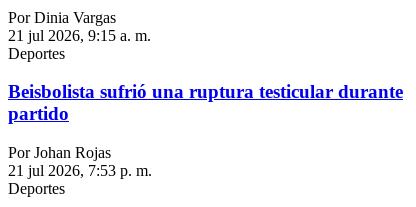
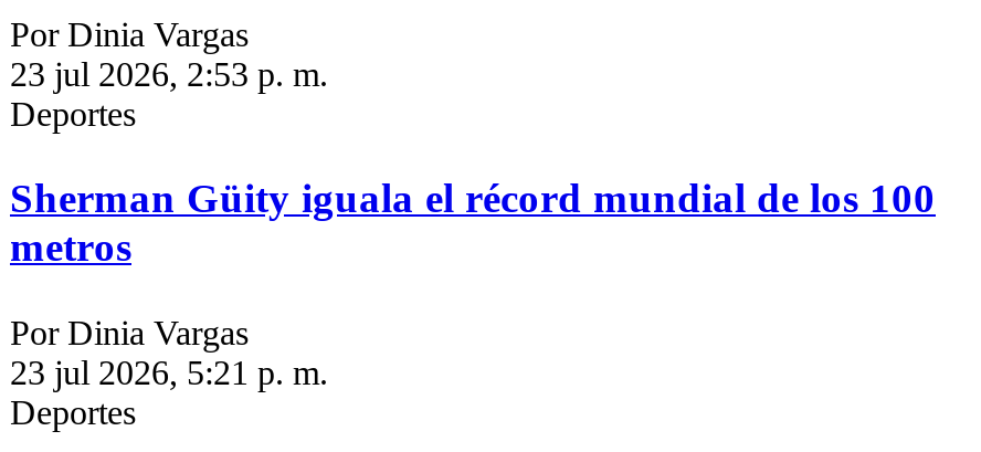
- 21 jul 2026, 9:15 a. m.
+ 23 jul 2026, 2:53 p. m.

- Beisbolista sufrió una ruptura testicular durante
- partido
+ Sherman Güity iguala el récord mundial de los 100
+ metros

- Por Johan Rojas
- 21 jul 2026, 7:53 p. m.
+ Por Dinia Vargas
+ 23 jul 2026, 5:21 p. m.
